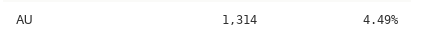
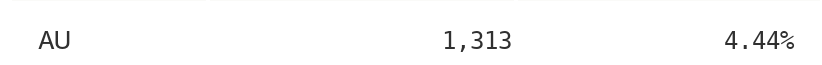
- 1,314
+ 1,313

- 4.49%
+ 4.44%
